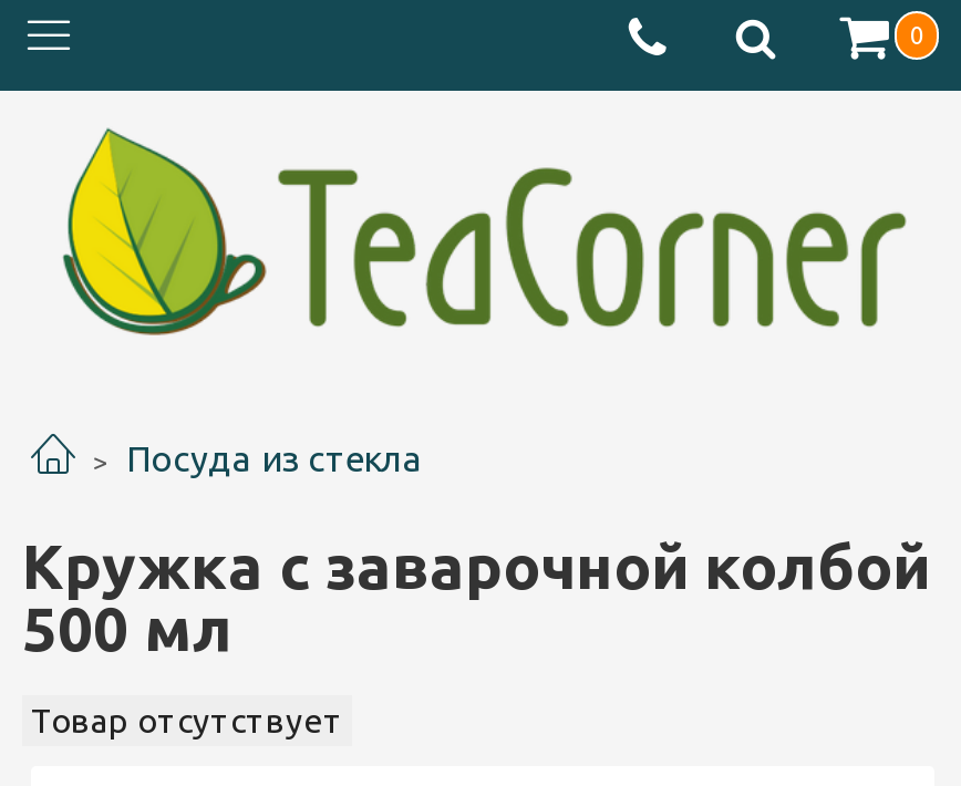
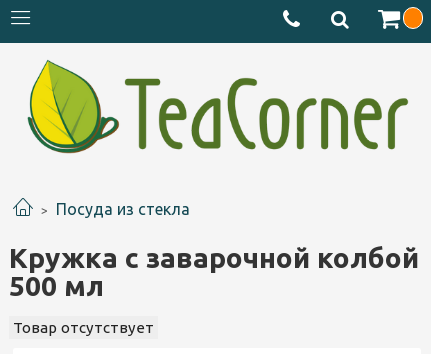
- 0
